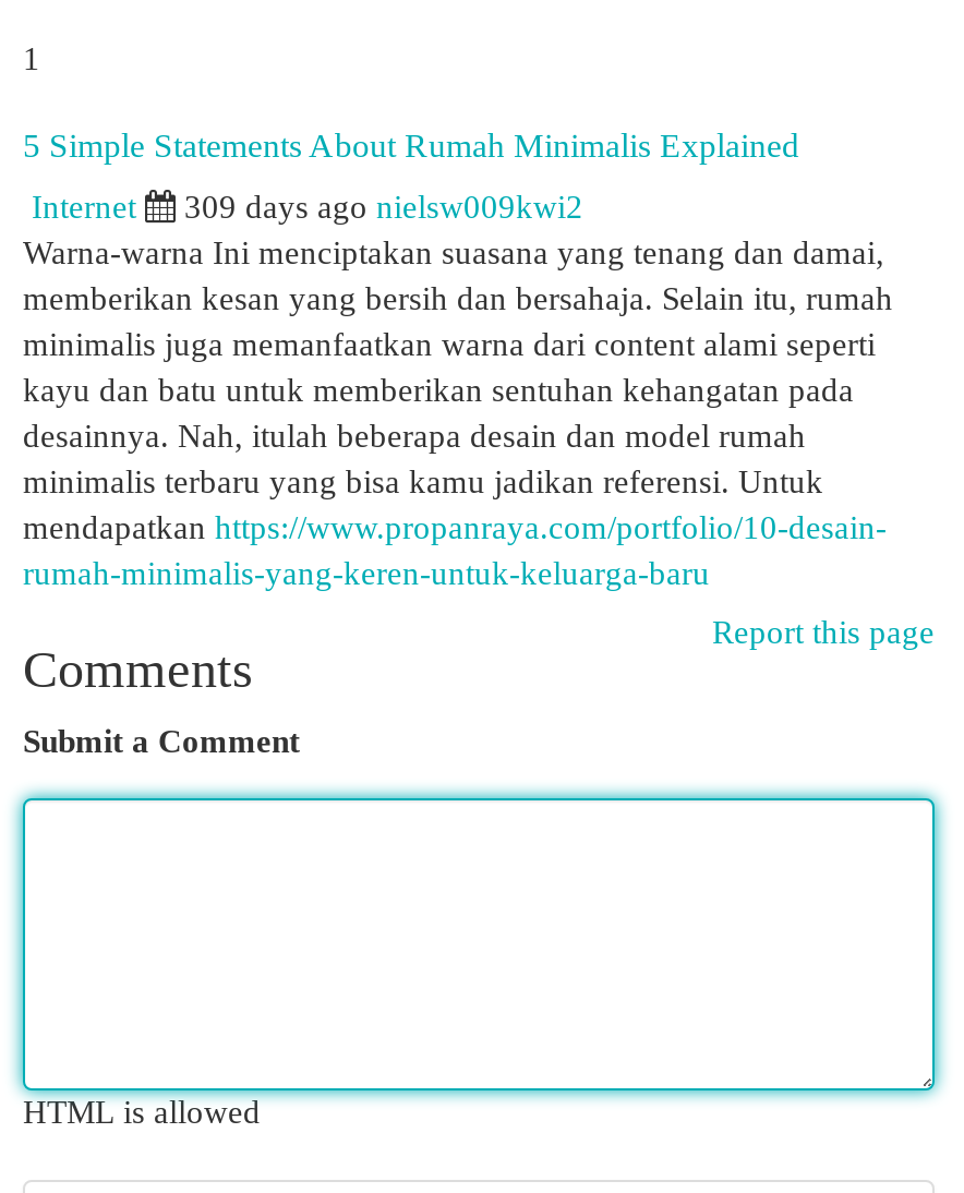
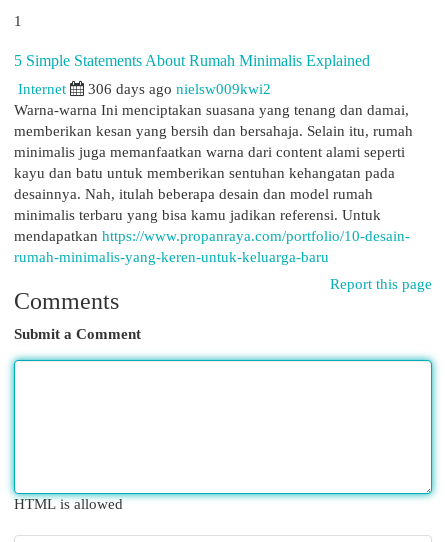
- 309 days ago nielsw009kwi2
+ 306 days ago nielsw009kwi2
